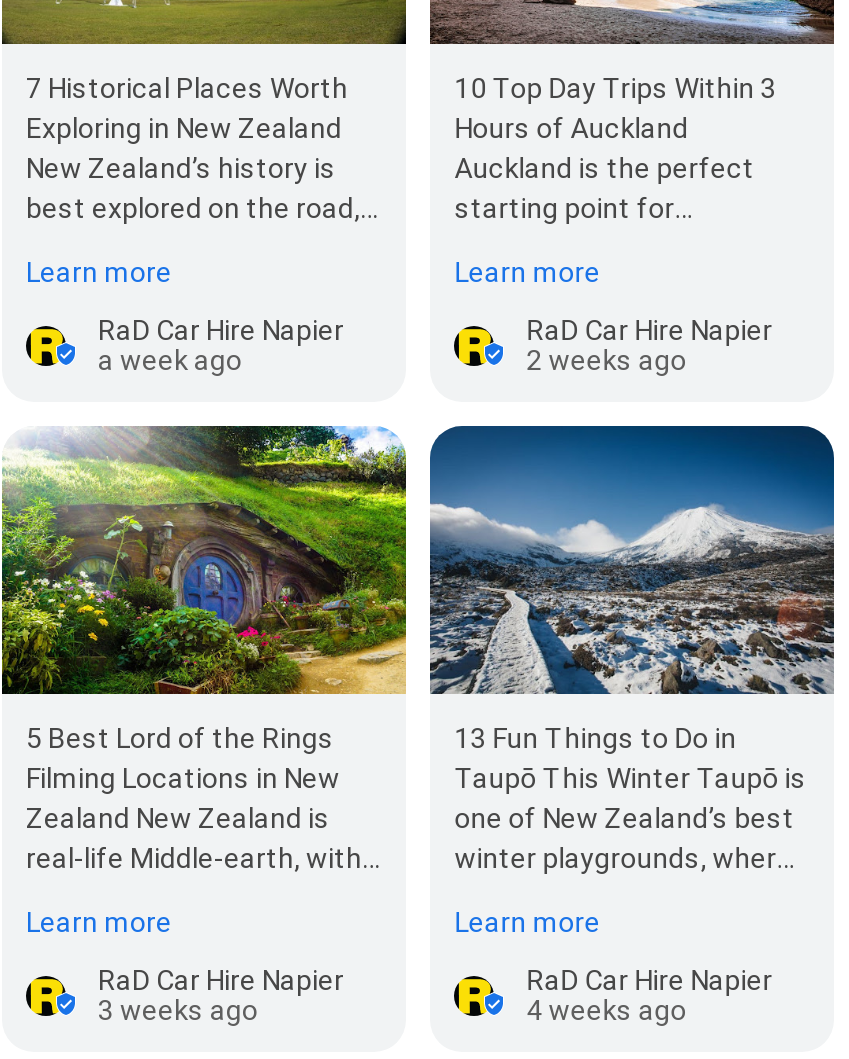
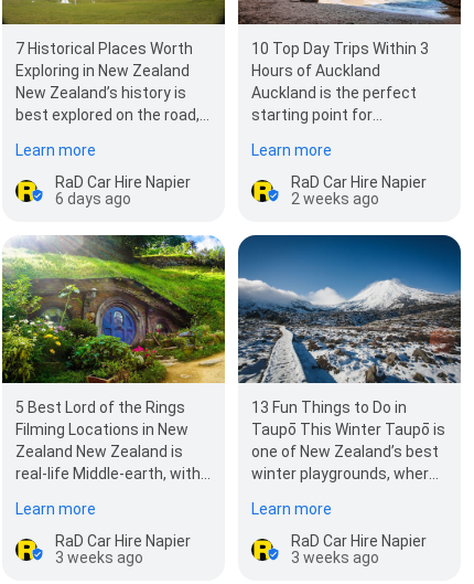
- a week ago
+ 6 days ago

- 4 weeks ago
+ 3 weeks ago
